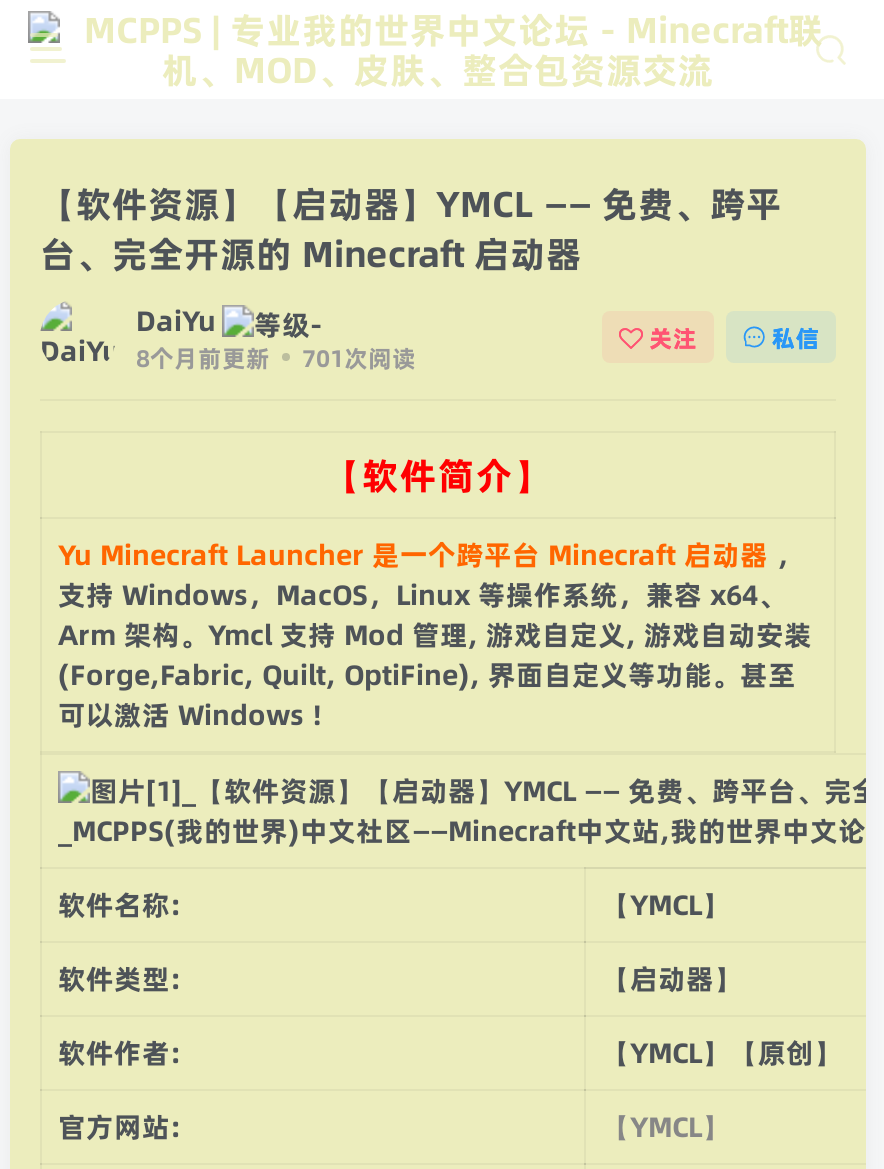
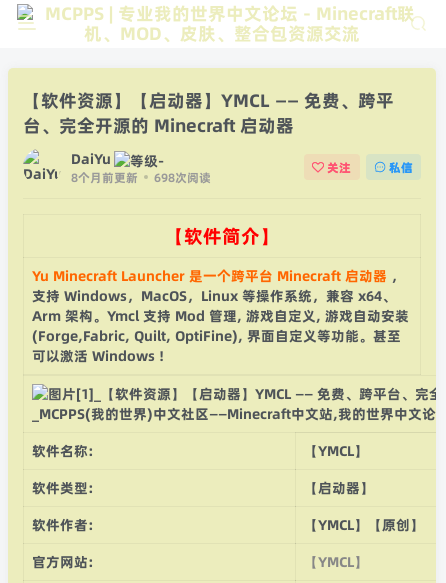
- 8个月前更新 701次阅读
+ 8个月前更新 698次阅读
